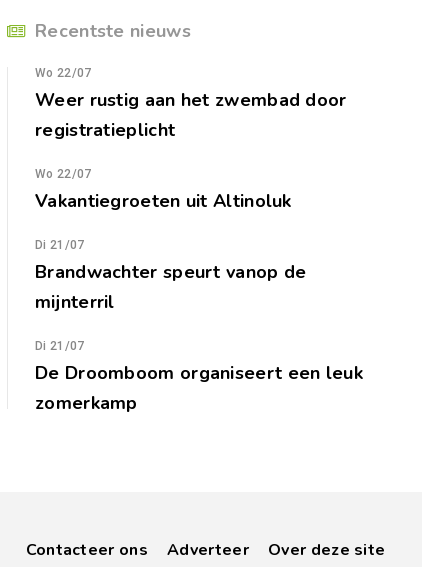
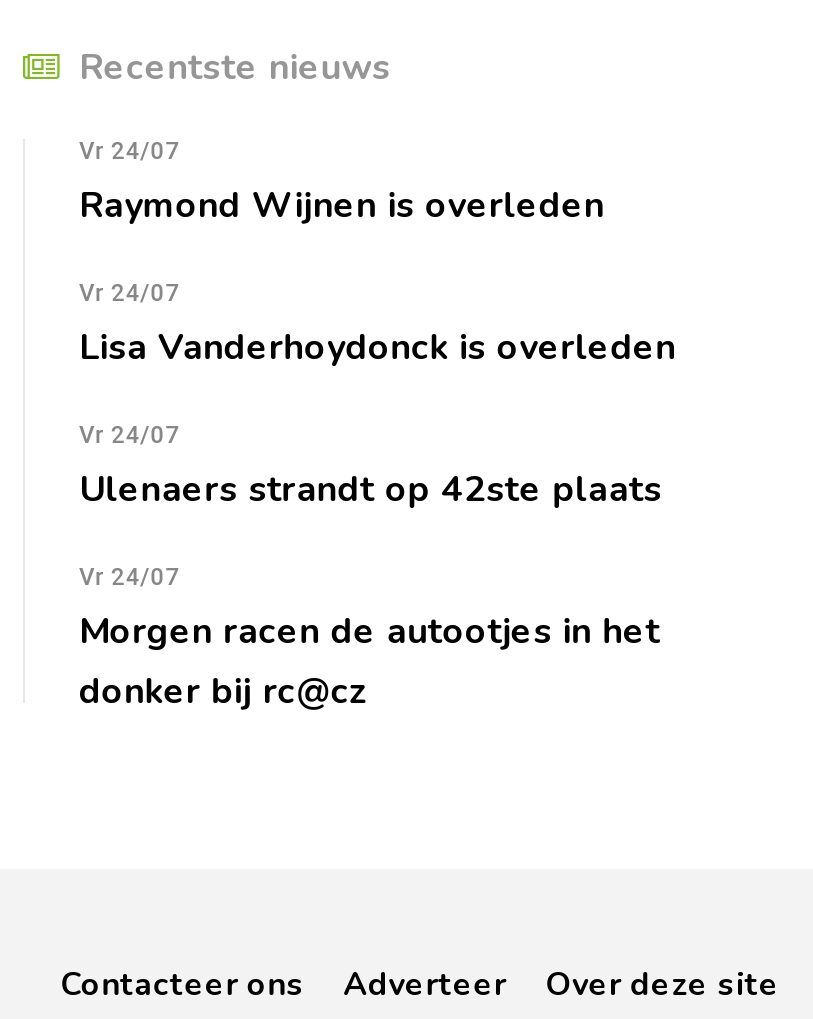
- Wo 22/07
- Weer rustig aan het zwembad door
- registratieplicht
+ Vr 24/07
+ Raymond Wijnen is overleden

- Wo 22/07
- Vakantiegroeten uit Altinoluk
+ Vr 24/07
+ Lisa Vanderhoydonck is overleden

- Di 21/07
- Brandwachter speurt vanop de
- mijnterril
+ Vr 24/07
+ Ulenaers strandt op 42ste plaats

- Di 21/07
- De Droomboom organiseert een leuk
- zomerkamp
+ Vr 24/07
+ Morgen racen de autootjes in het
+ donker bij rc@cz
